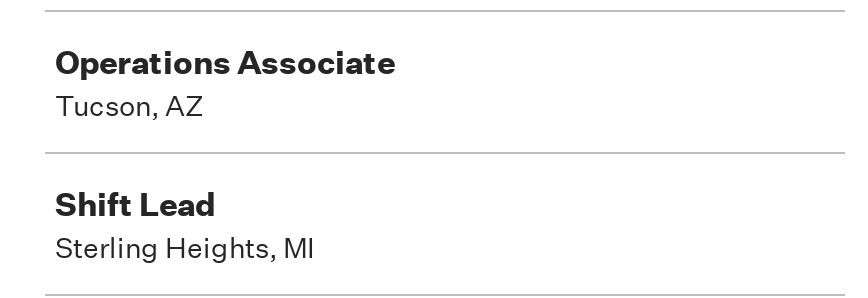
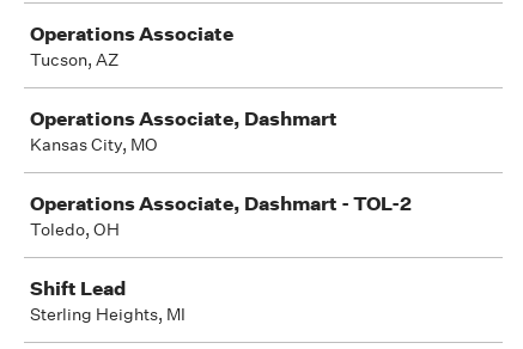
+ Operations Associate, Dashmart
+ Kansas City, MO
+ Operations Associate, Dashmart - TOL-2
+ Toledo, OH
